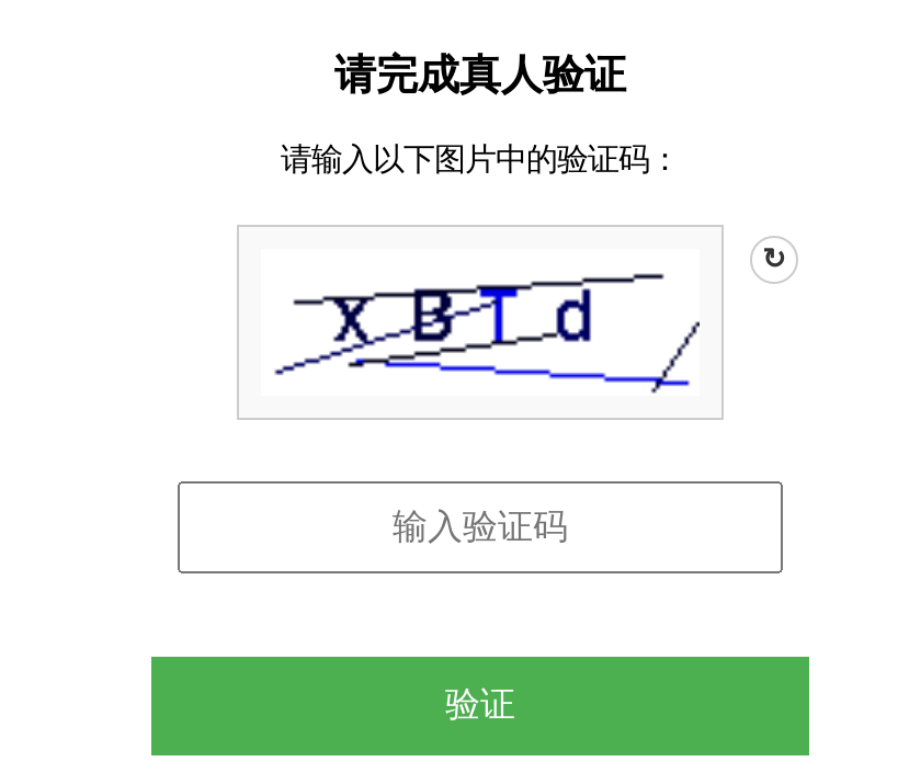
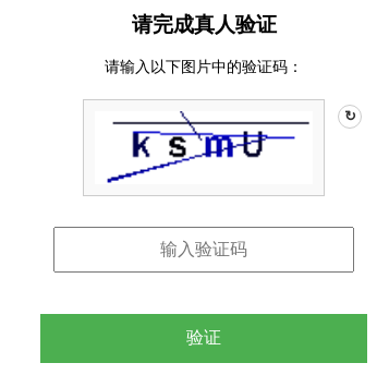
- [image]
+ [image]
